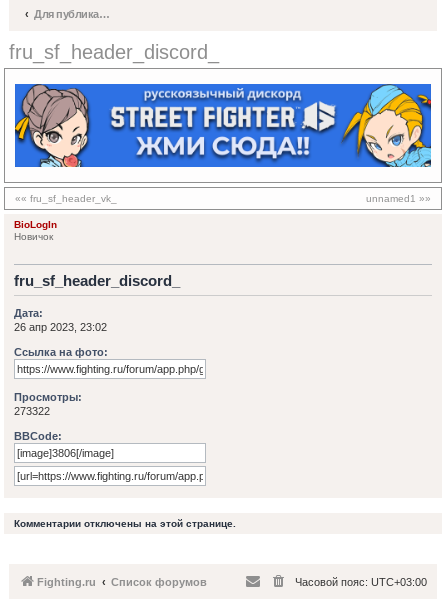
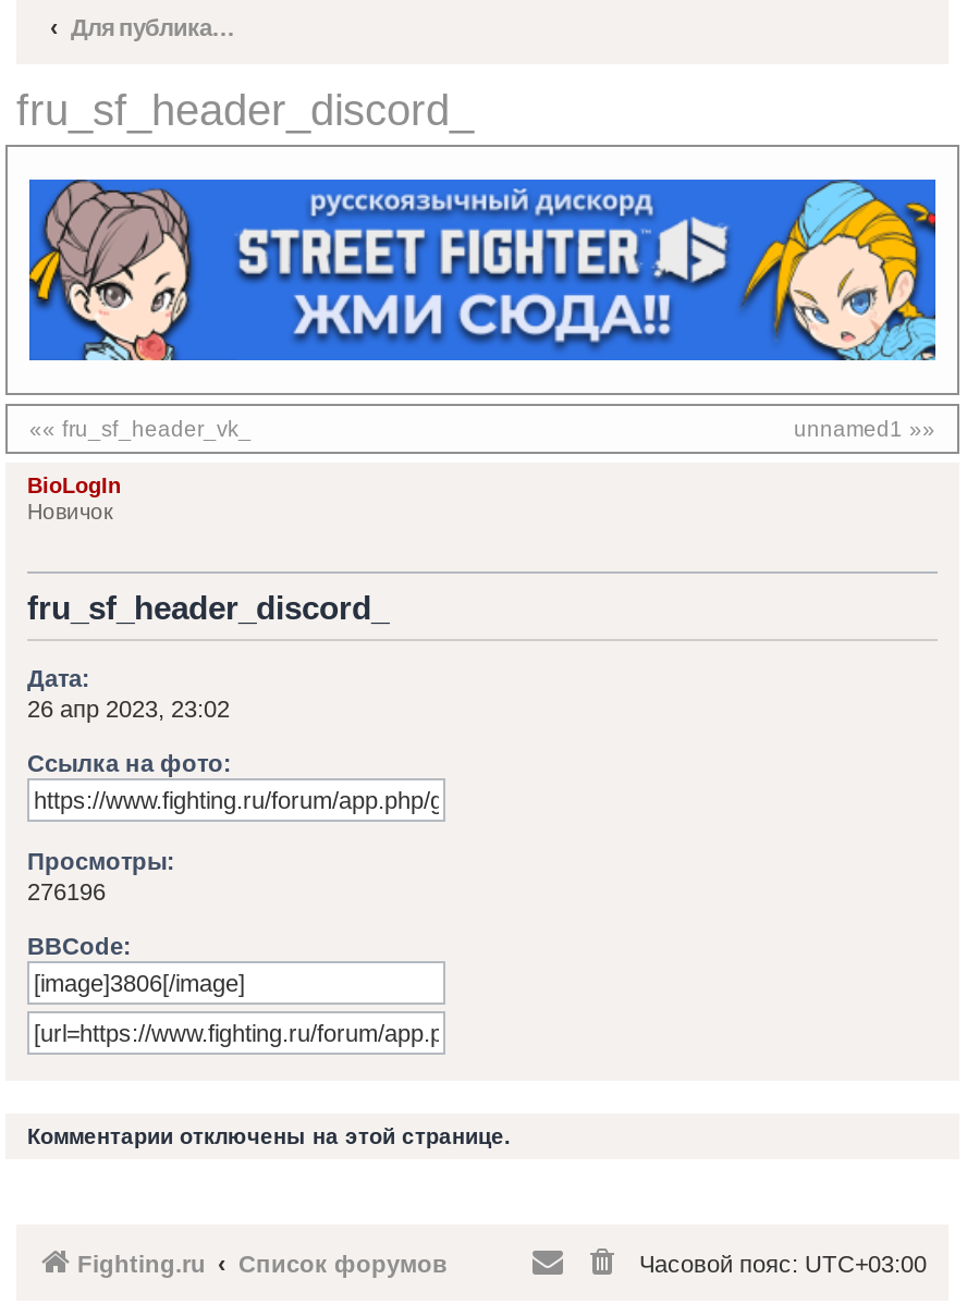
- 273322
+ 276196
